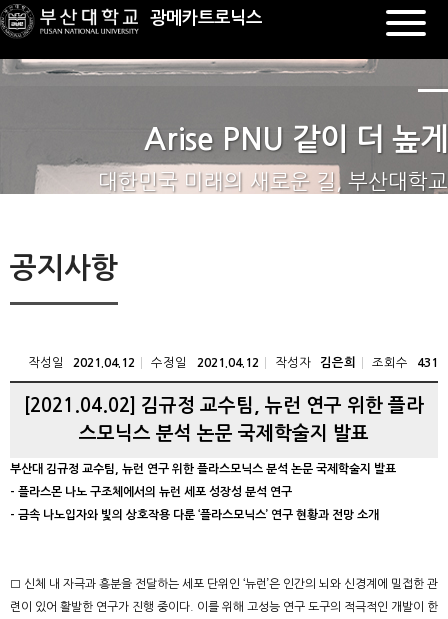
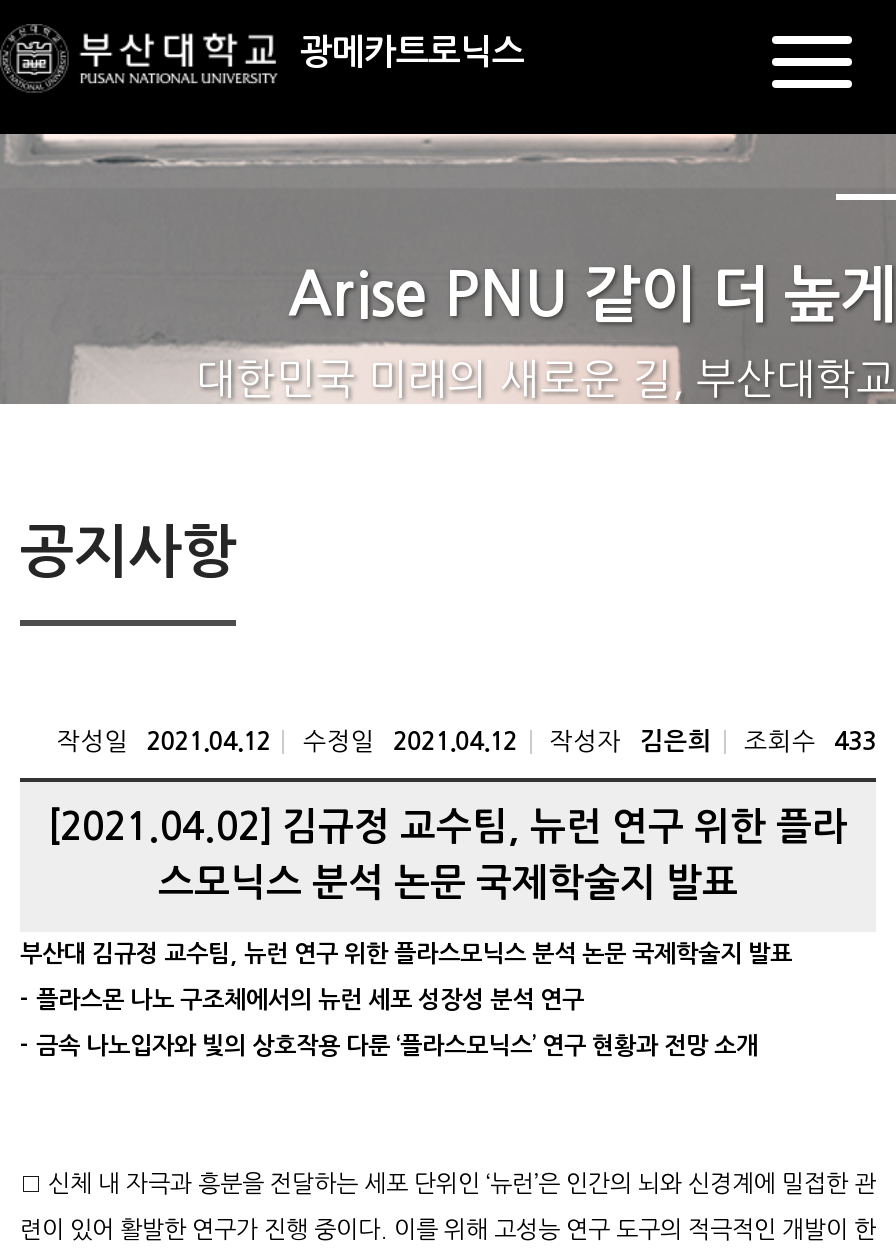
- 작성일 2021.04.12 수정일 2021.04.12 작성자 김은희 조회수 431
+ 작성일 2021.04.12 수정일 2021.04.12 작성자 김은희 조회수 433
